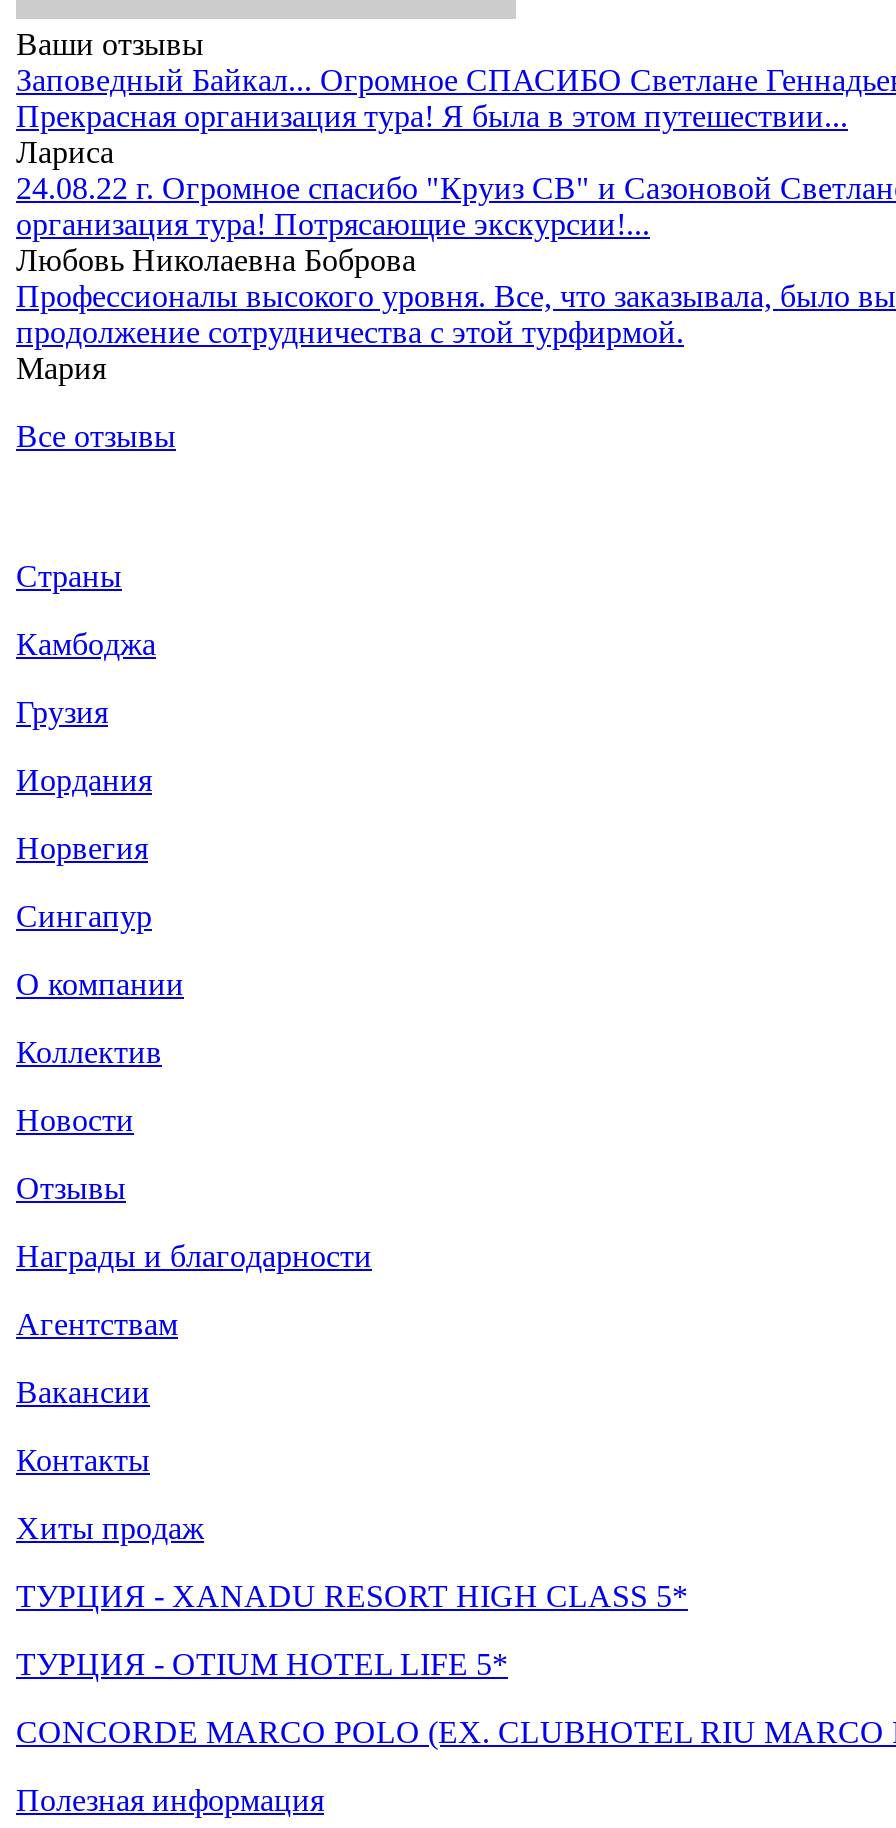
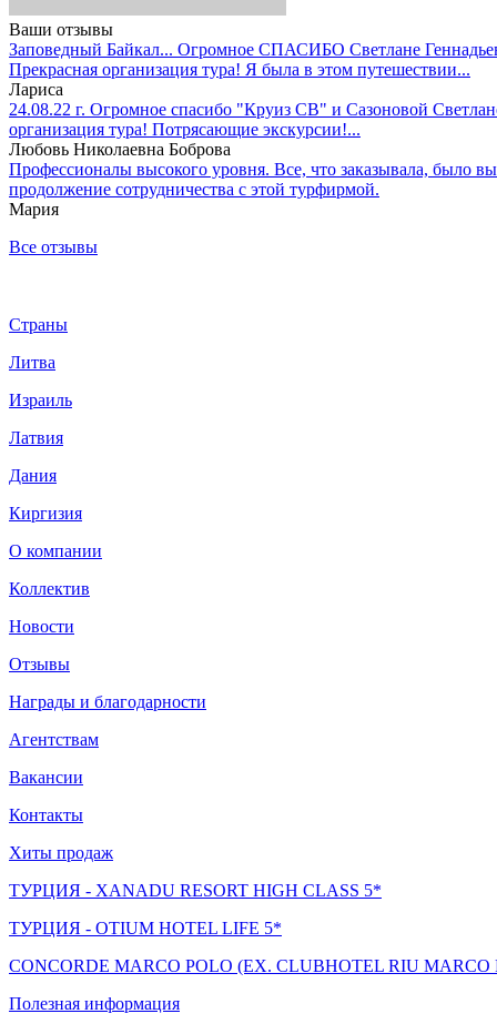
- Камбоджа
+ Литва

- Грузия
+ Израиль

- Иордания
+ Латвия

- Норвегия
+ Дания

- Сингапур
+ Киргизия
